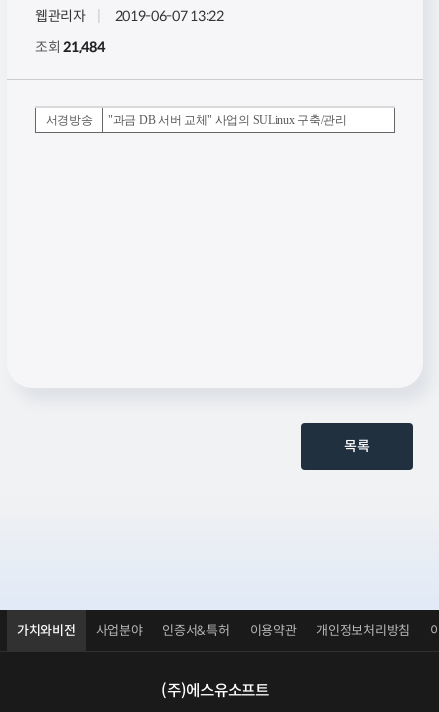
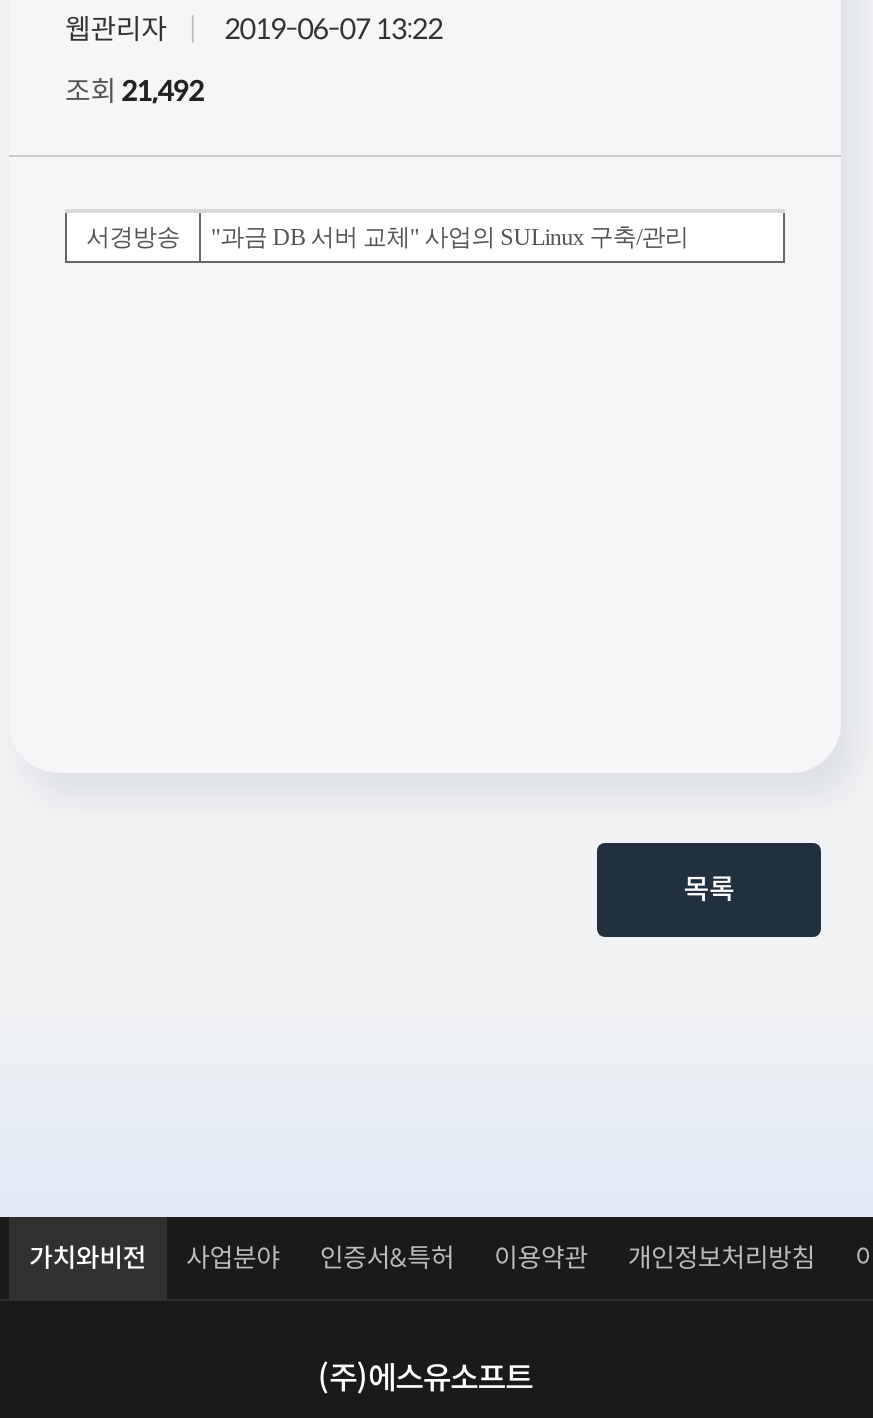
- 조회 21,484
+ 조회 21,492
